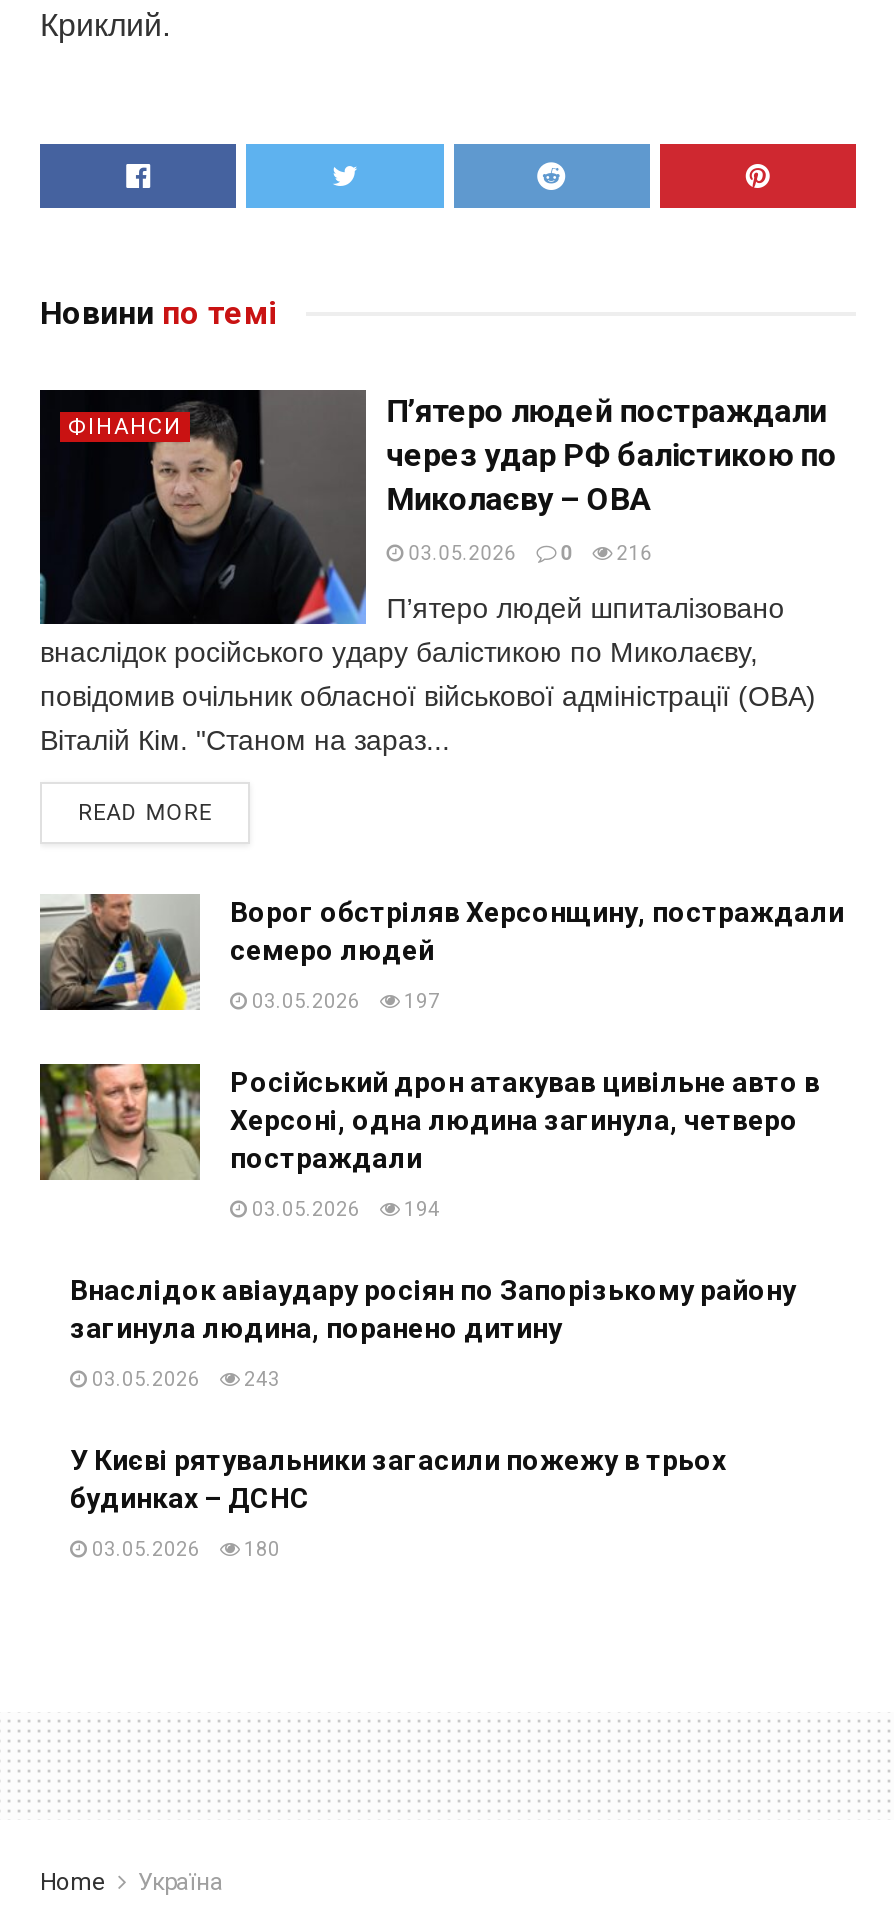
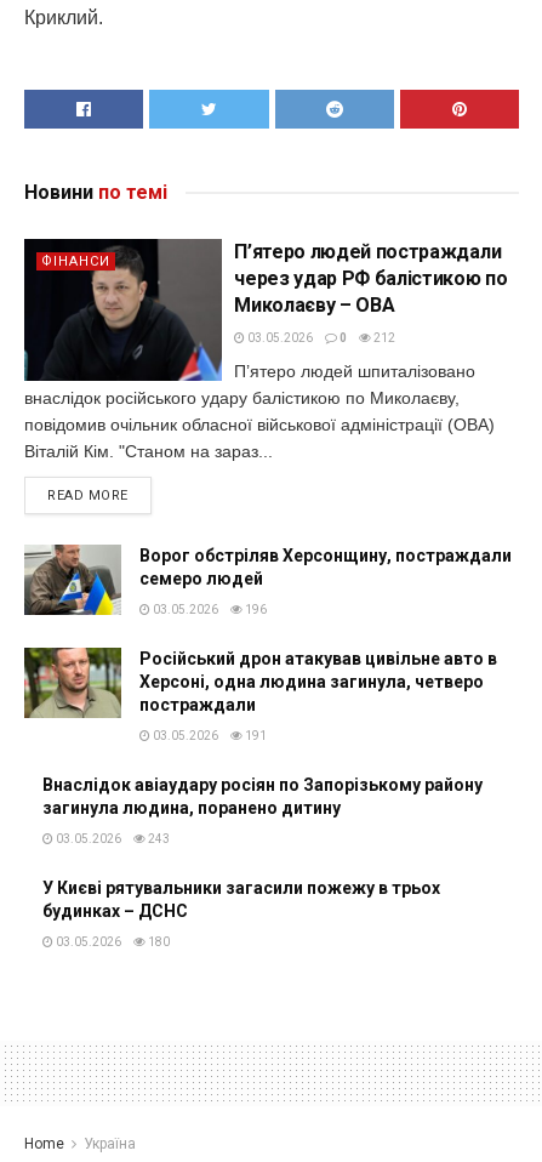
- 03.05.2026 0 216
+ 03.05.2026 0 212

- 03.05.2026 197
+ 03.05.2026 196

- 03.05.2026 194
+ 03.05.2026 191
